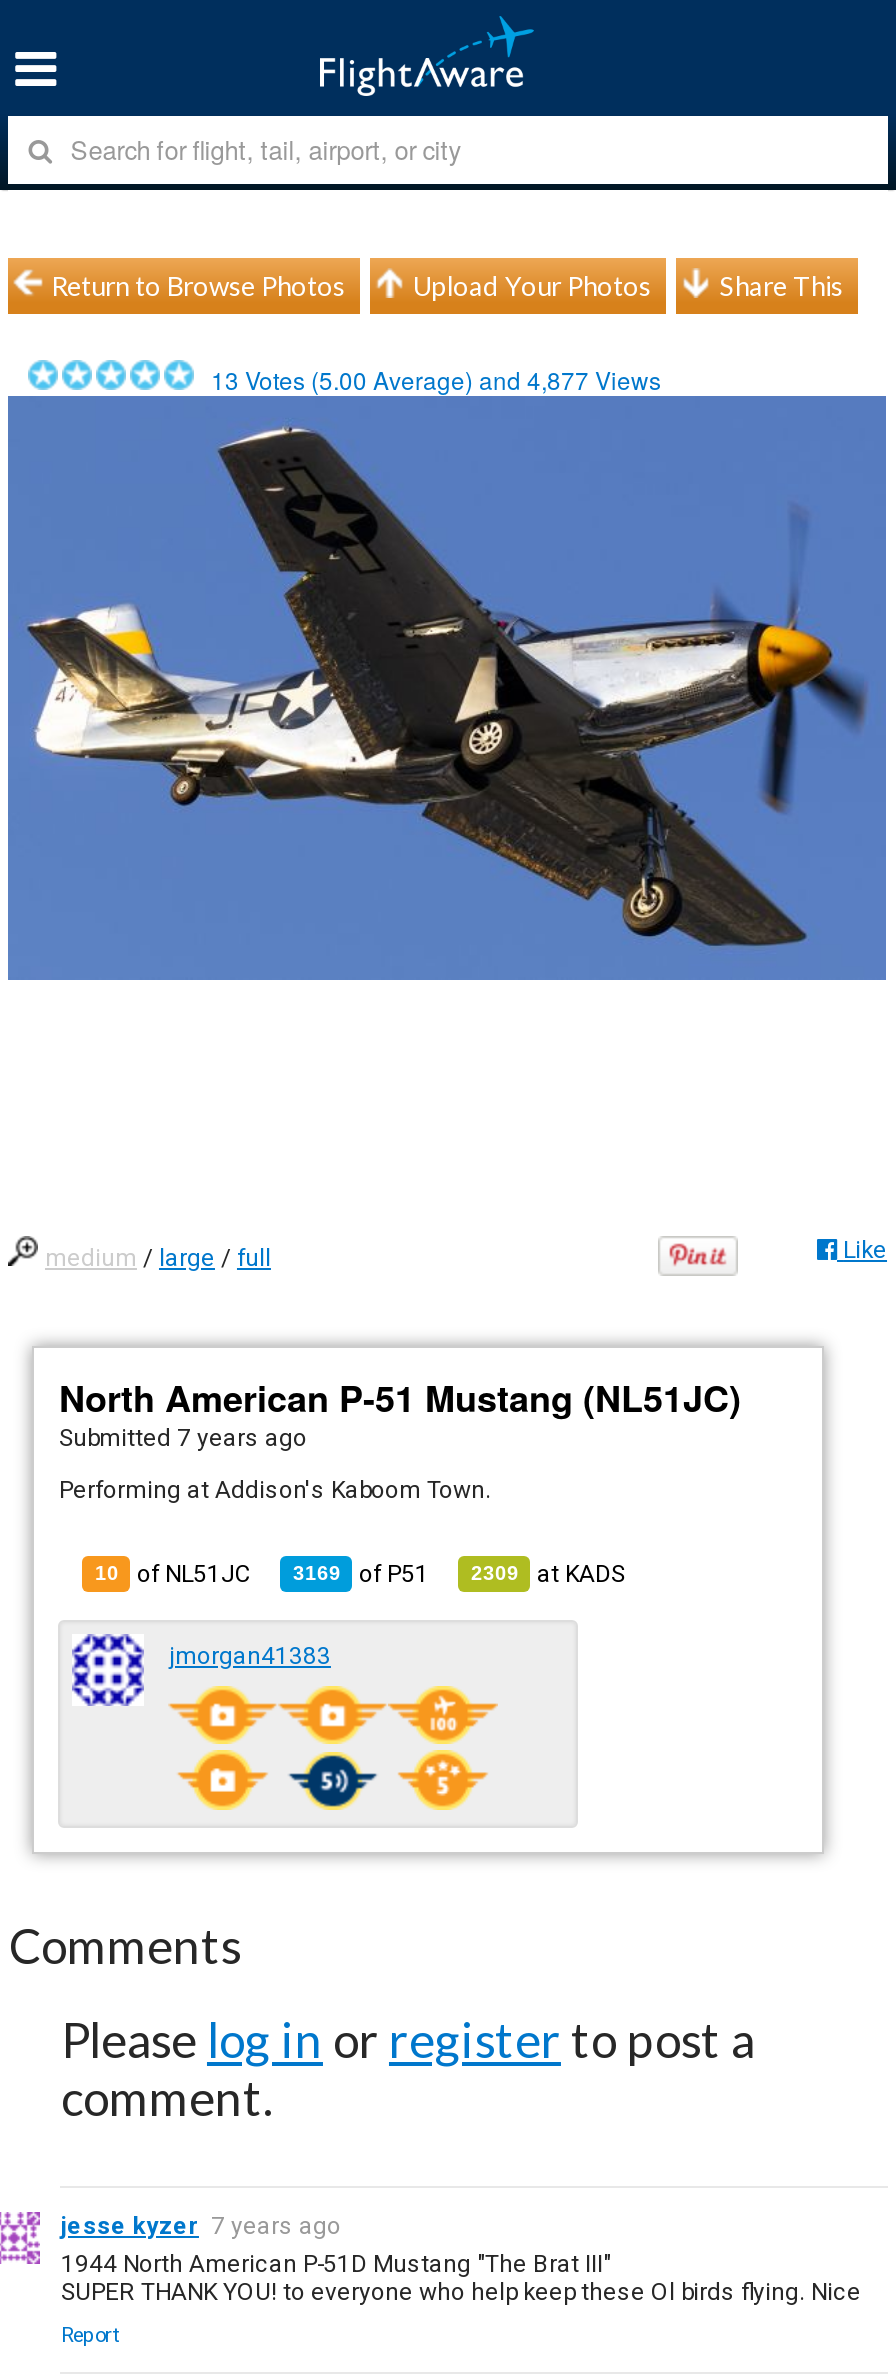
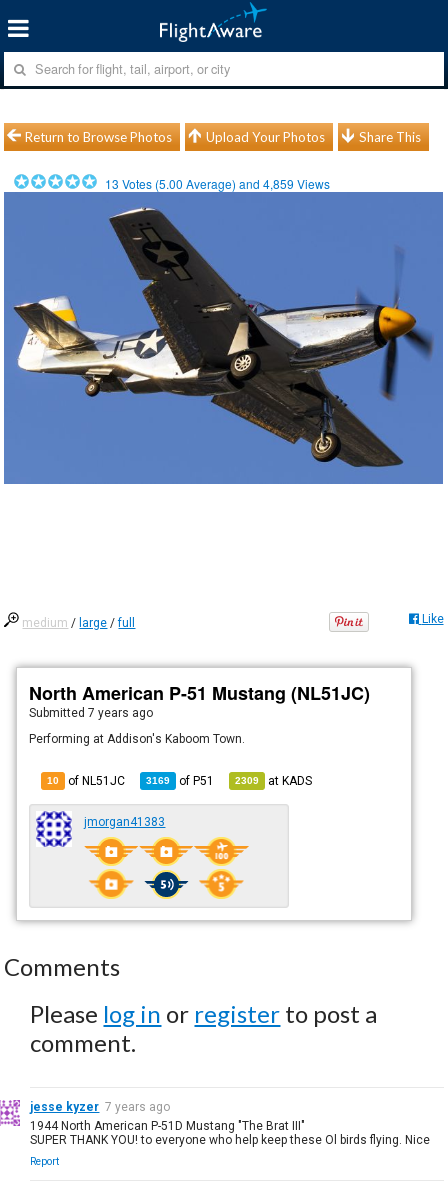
- 13 Votes (5.00 Average) and 4,877 Views
+ 13 Votes (5.00 Average) and 4,859 Views
